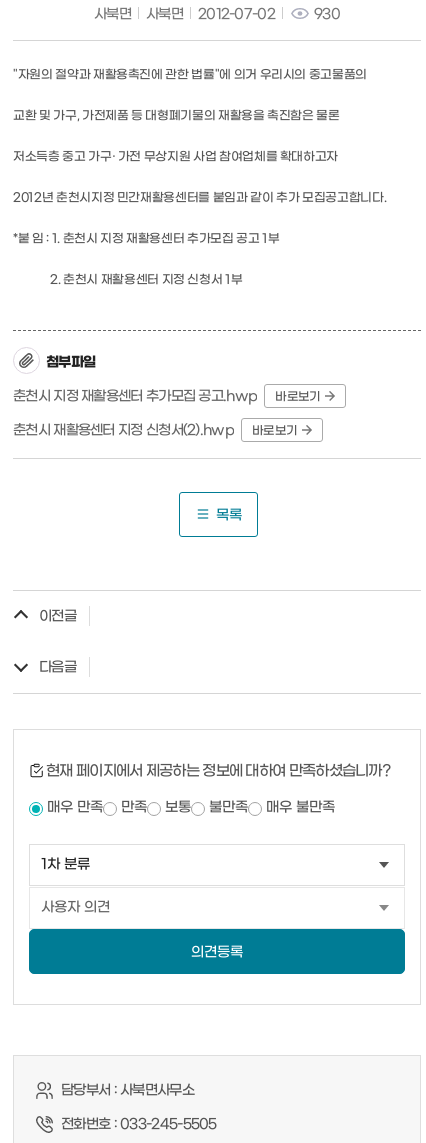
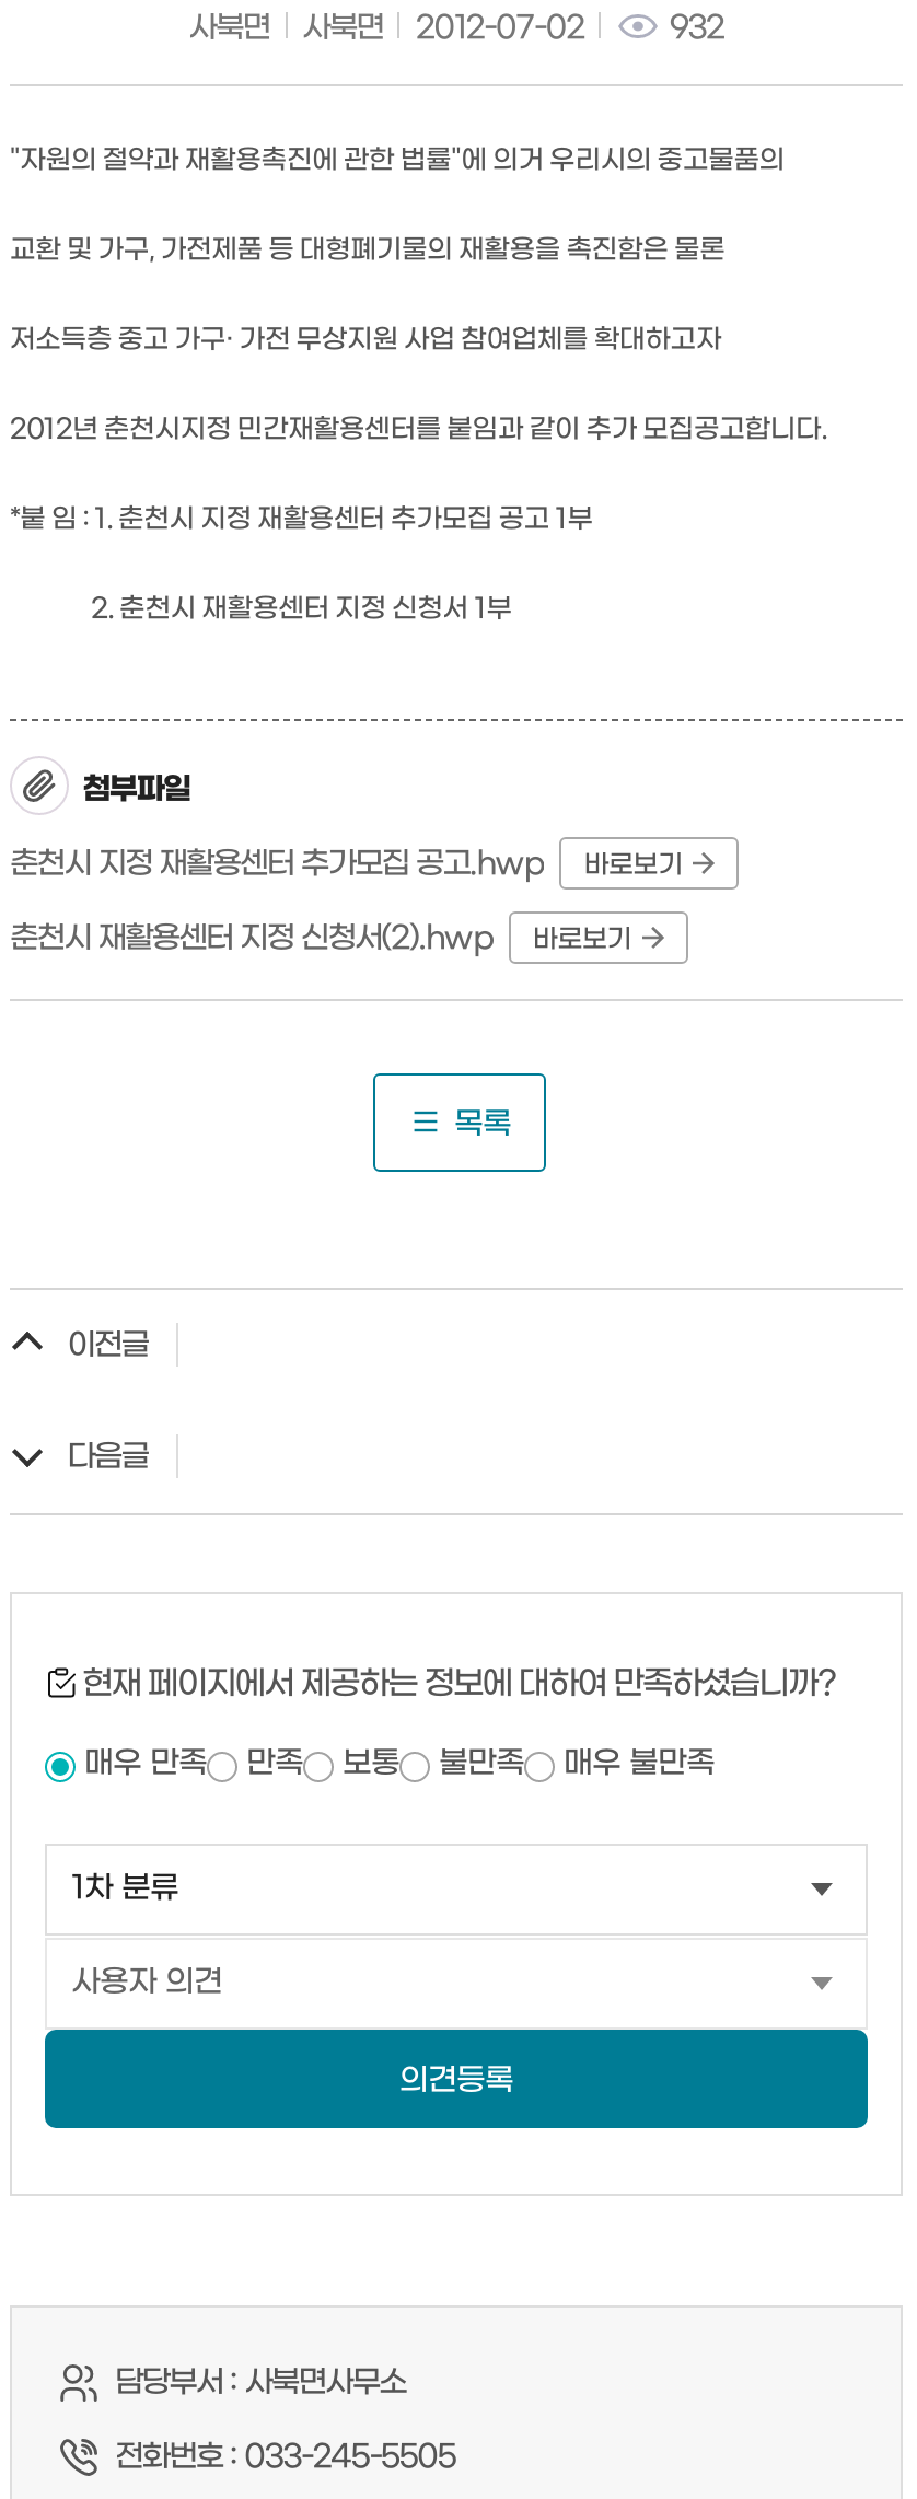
- 930
+ 932
